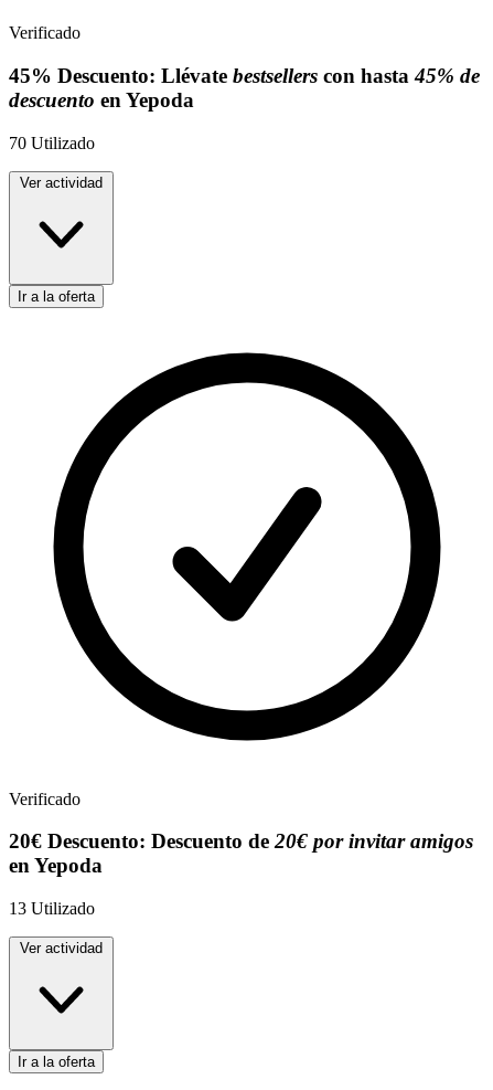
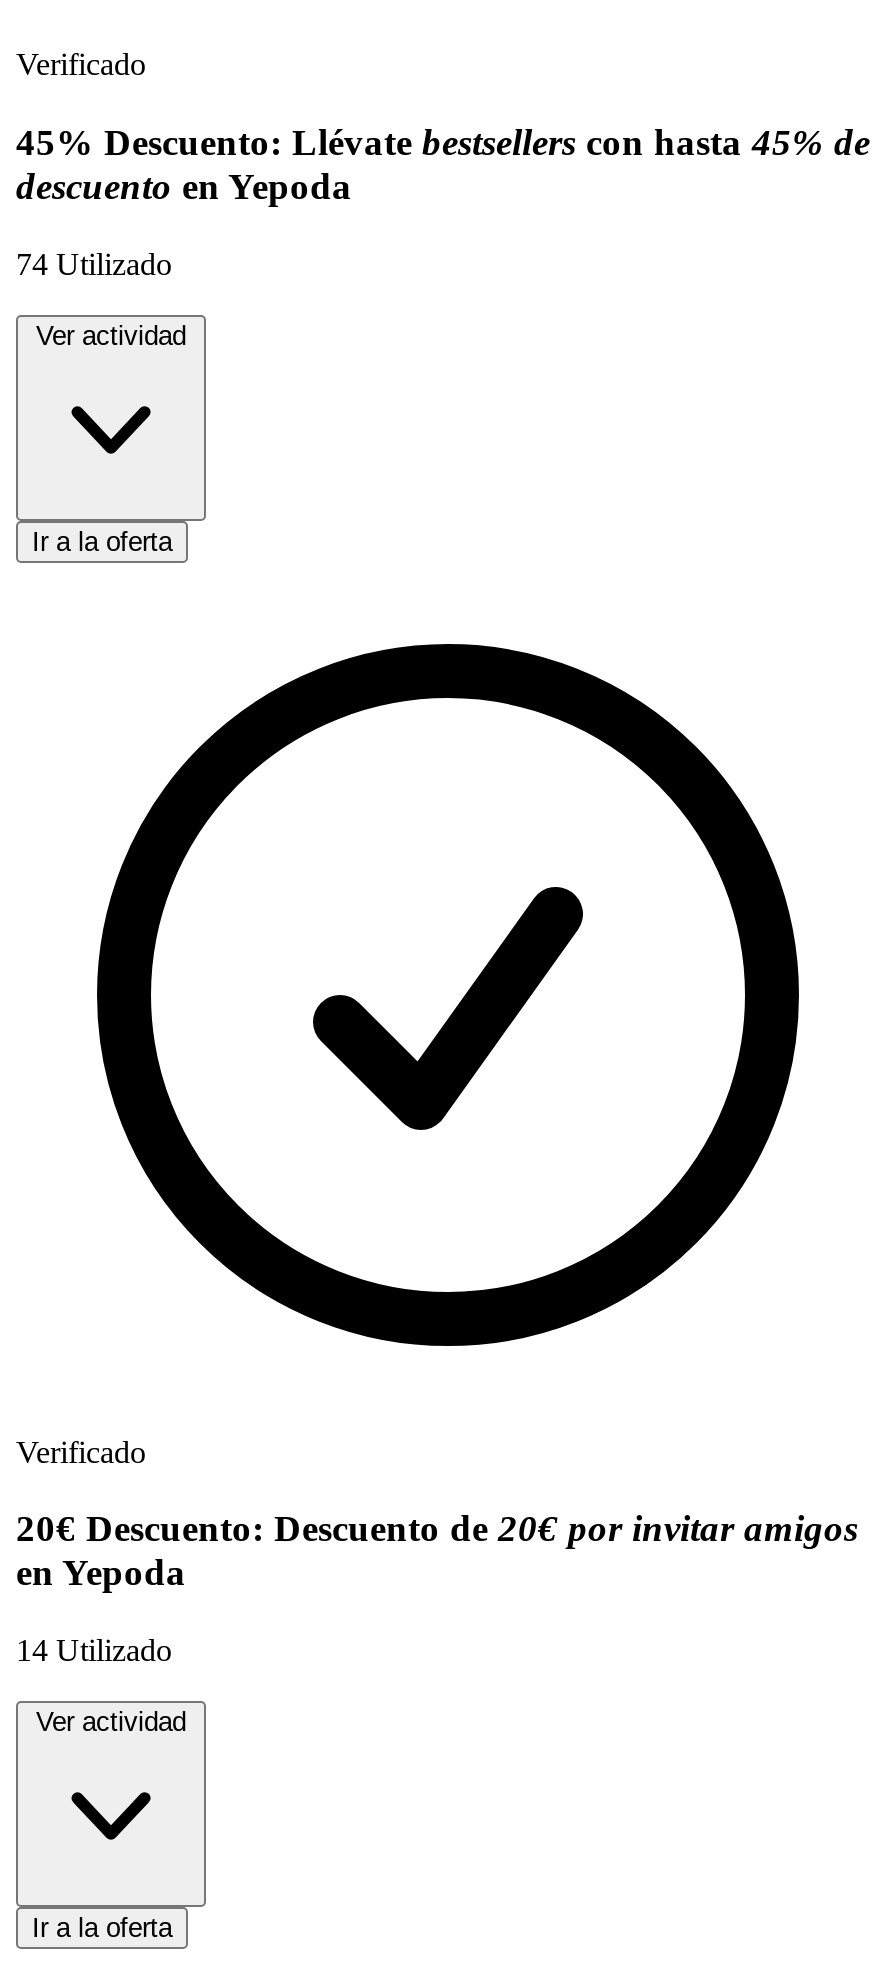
- 70 Utilizado
+ 74 Utilizado

- 13 Utilizado
+ 14 Utilizado
